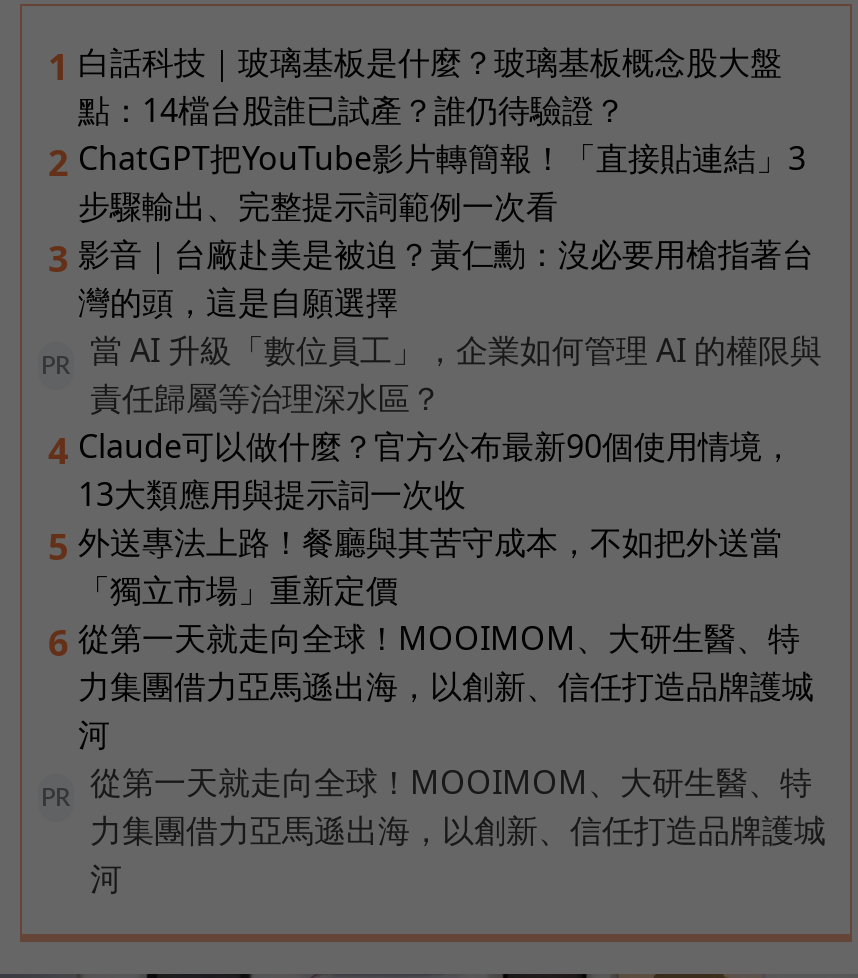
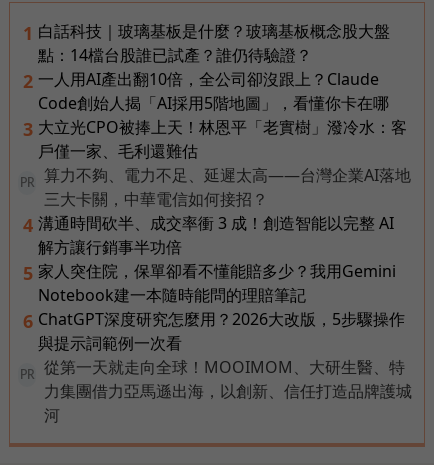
- 2 ChatGPT把YouTube影片轉簡報！「直接貼連結」3
- 步驟輸出、完整提示詞範例一次看
- 3 影音｜台廠赴美是被迫？黃仁勳：沒必要用槍指著台
- 灣的頭，這是自願選擇
+ 2 一人用AI產出翻10倍，全公司卻沒跟上？Claude
+ Code創始人揭「AI採用5階地圖」，看懂你卡在哪
+ 3 大立光CPO被捧上天！林恩平「老實樹」潑冷水：客
+ 戶僅一家、毛利還難估

- 當 AI 升級「數位員工」，企業如何管理 AI 的權限與
- 責任歸屬等治理深水區？
- 4 Claude可以做什麼？官方公布最新90個使用情境，
- 13大類應用與提示詞一次收
- 5 外送專法上路！餐廳與其苦守成本，不如把外送當
- 「獨立市場」重新定價
- 6 從第一天就走向全球！MOOIMOM、大研生醫、特
- 力集團借力亞馬遜出海，以創新、信任打造品牌護城
- 河
+ 算力不夠、電力不足、延遲太高——台灣企業AI落地
+ 三大卡關，中華電信如何接招？
+ 4 溝通時間砍半、成交率衝 3 成！創造智能以完整 AI
+ 解方讓行銷事半功倍
+ 5 家人突住院，保單卻看不懂能賠多少？我用Gemini
+ Notebook建一本隨時能問的理賠筆記
+ 6 ChatGPT深度研究怎麼用？2026大改版，5步驟操作
+ 與提示詞範例一次看
